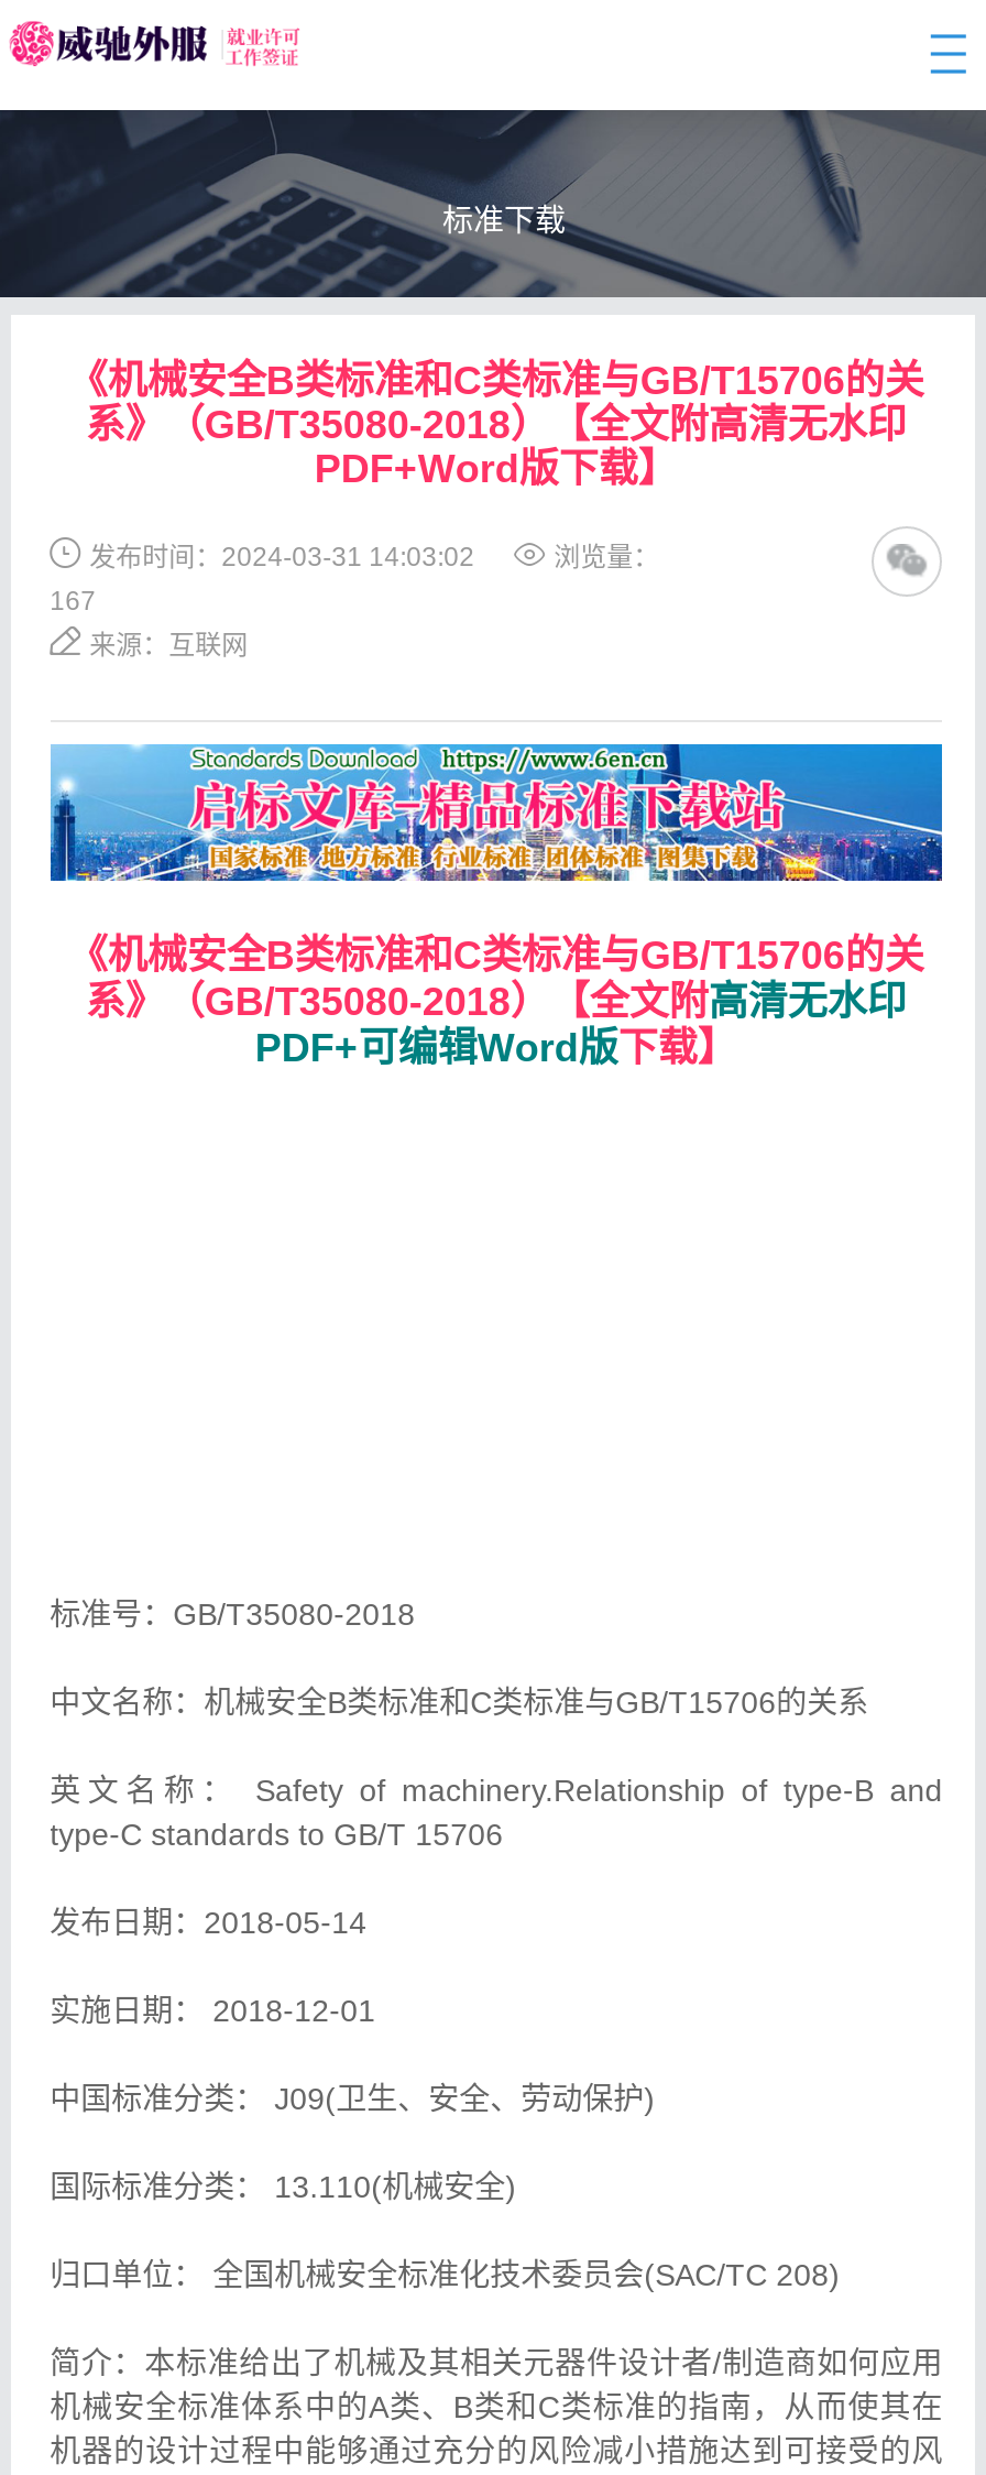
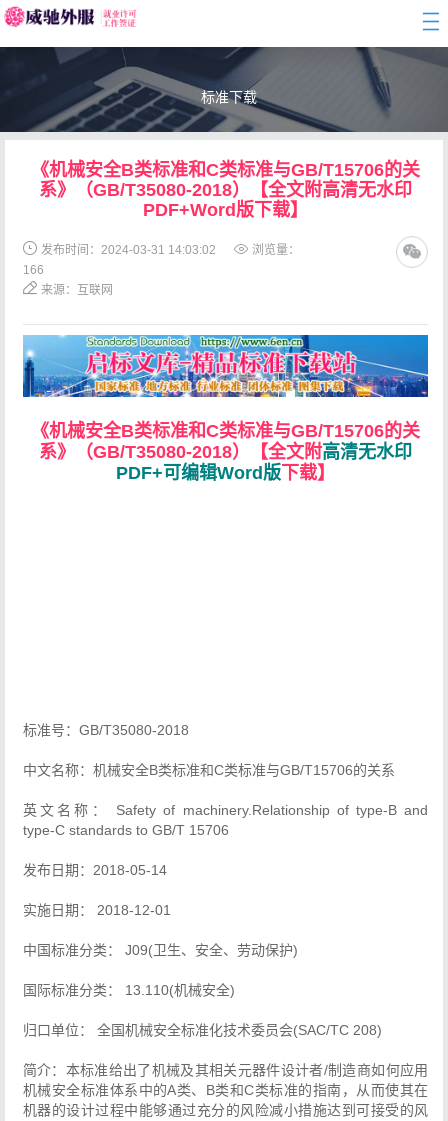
- 167
+ 166
